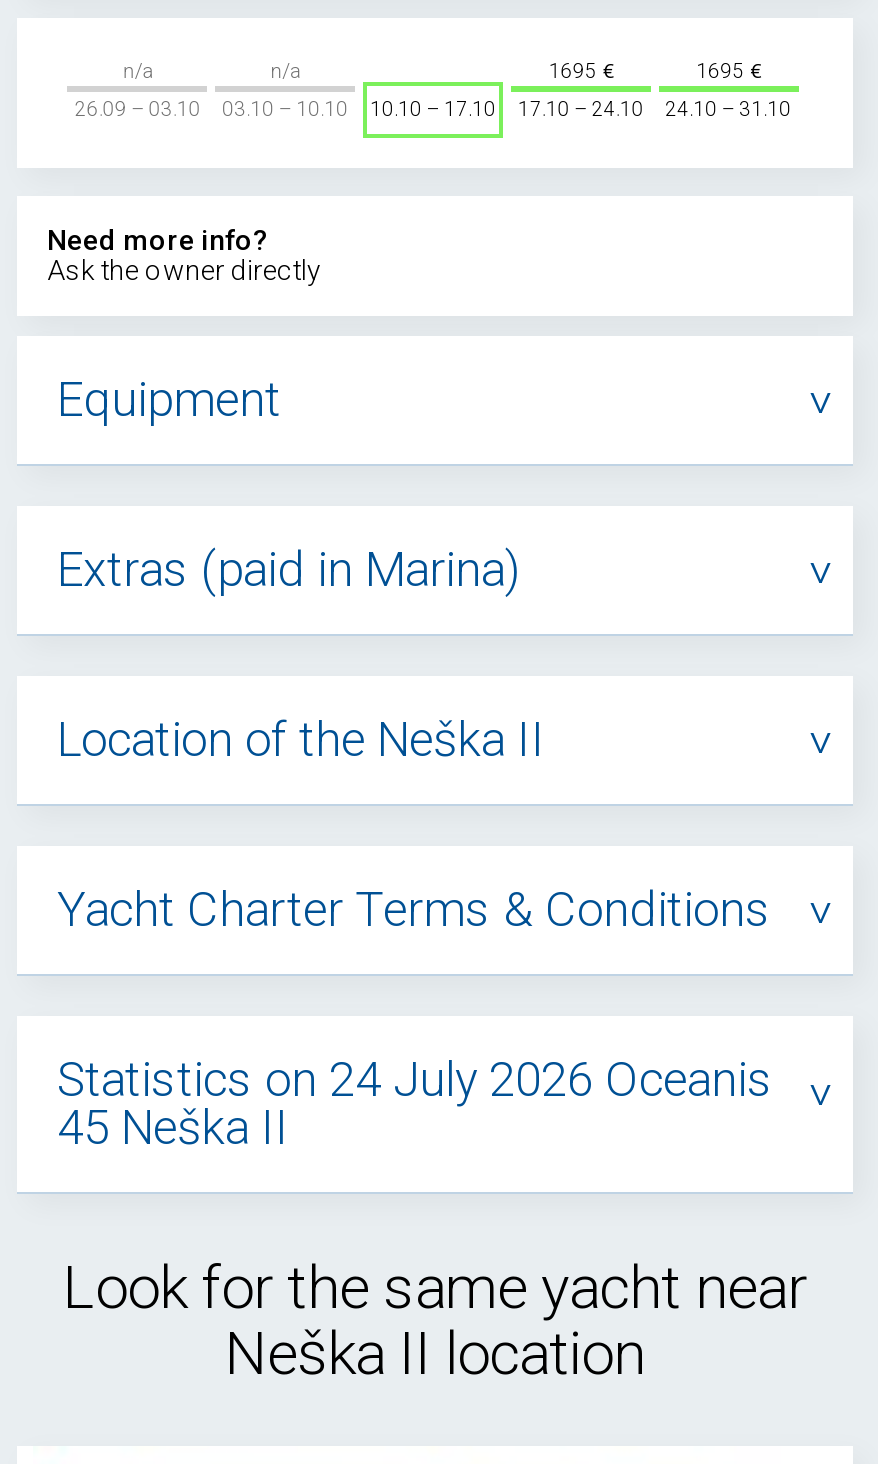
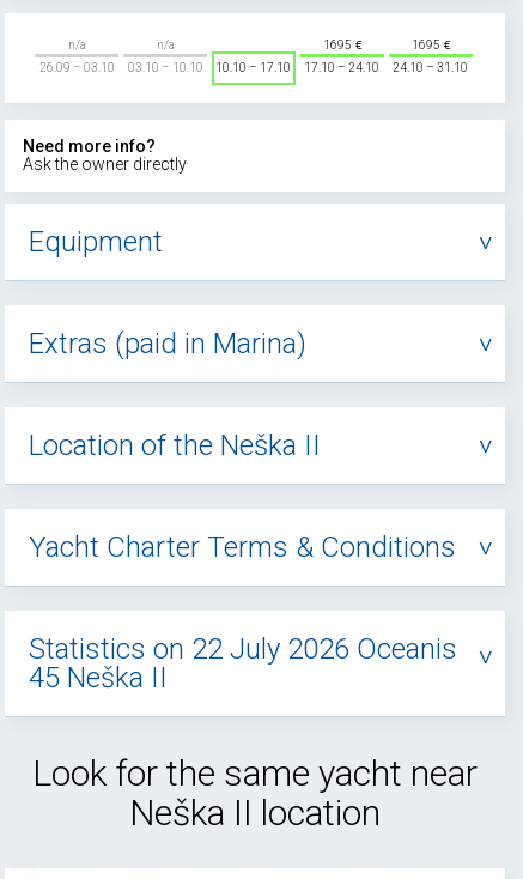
- Statistics on 24 July 2026 Oceanis
+ Statistics on 22 July 2026 Oceanis
